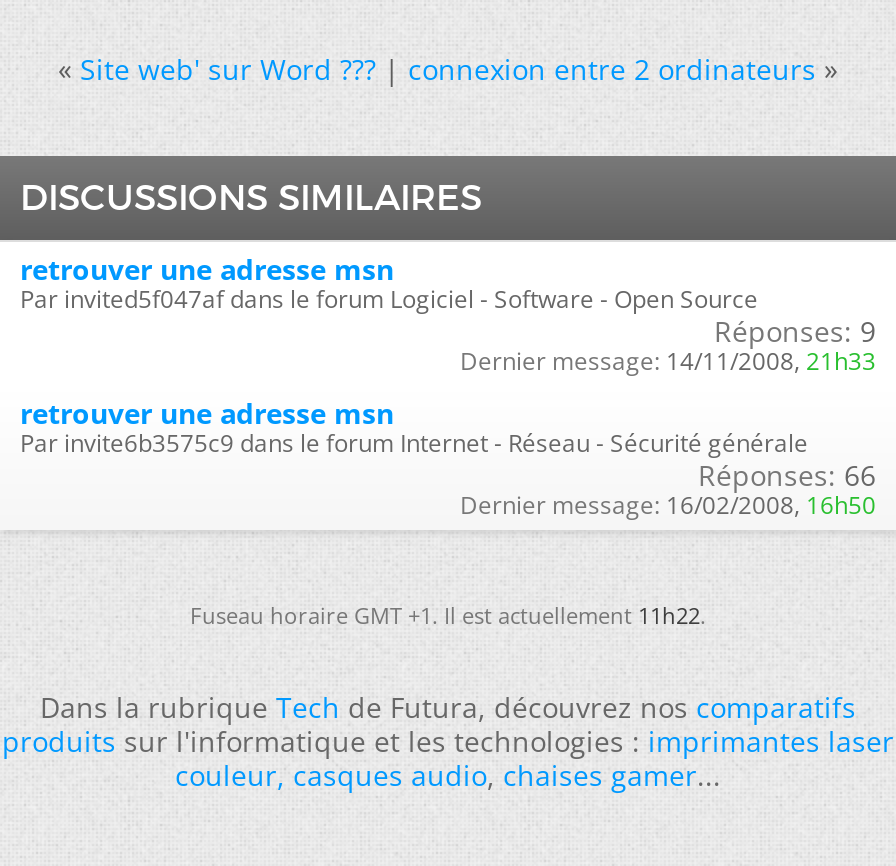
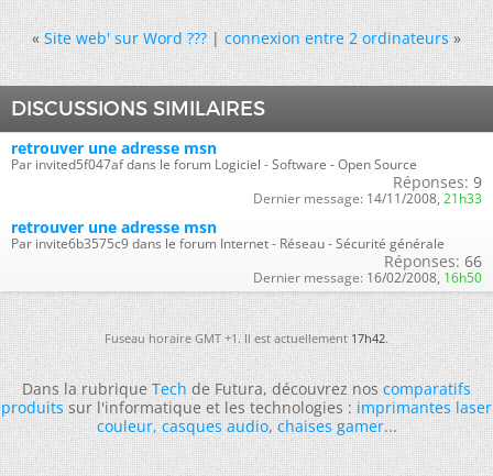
- Fuseau horaire GMT +1. Il est actuellement 11h22.
+ Fuseau horaire GMT +1. Il est actuellement 17h42.
